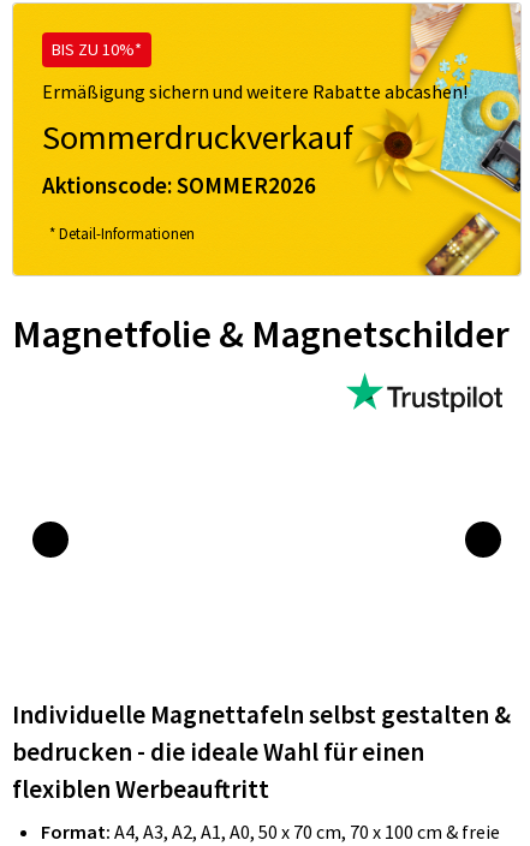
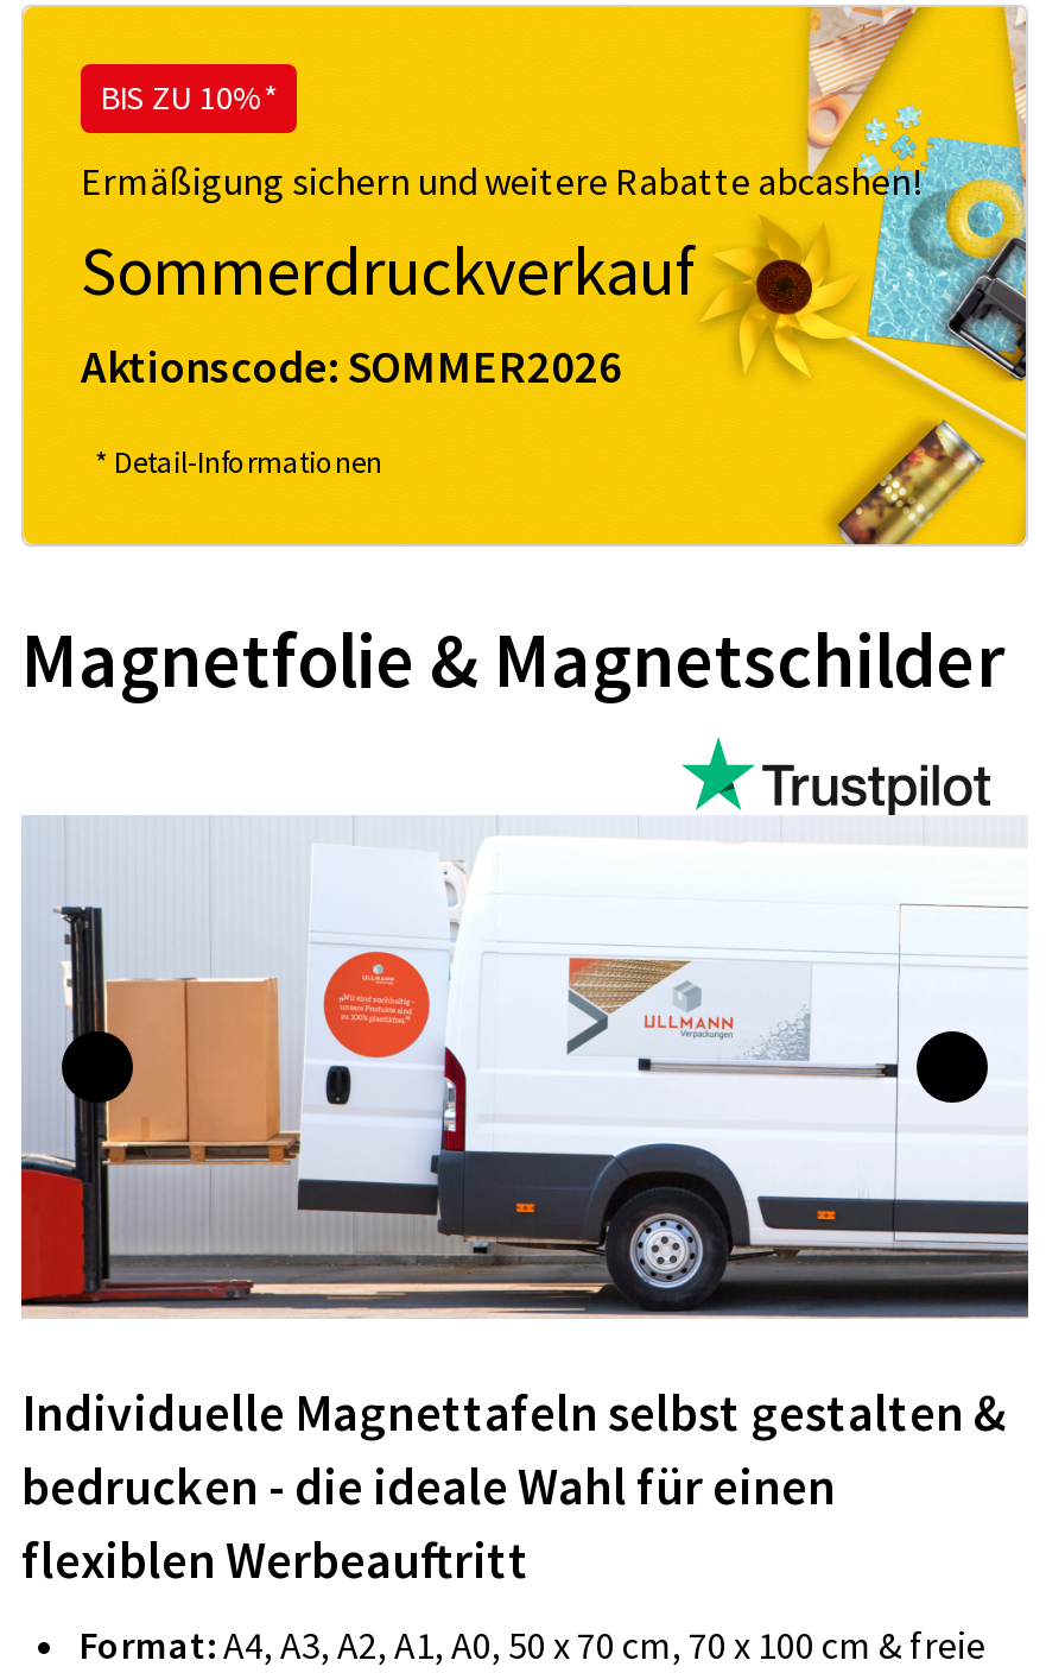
+ [image]
